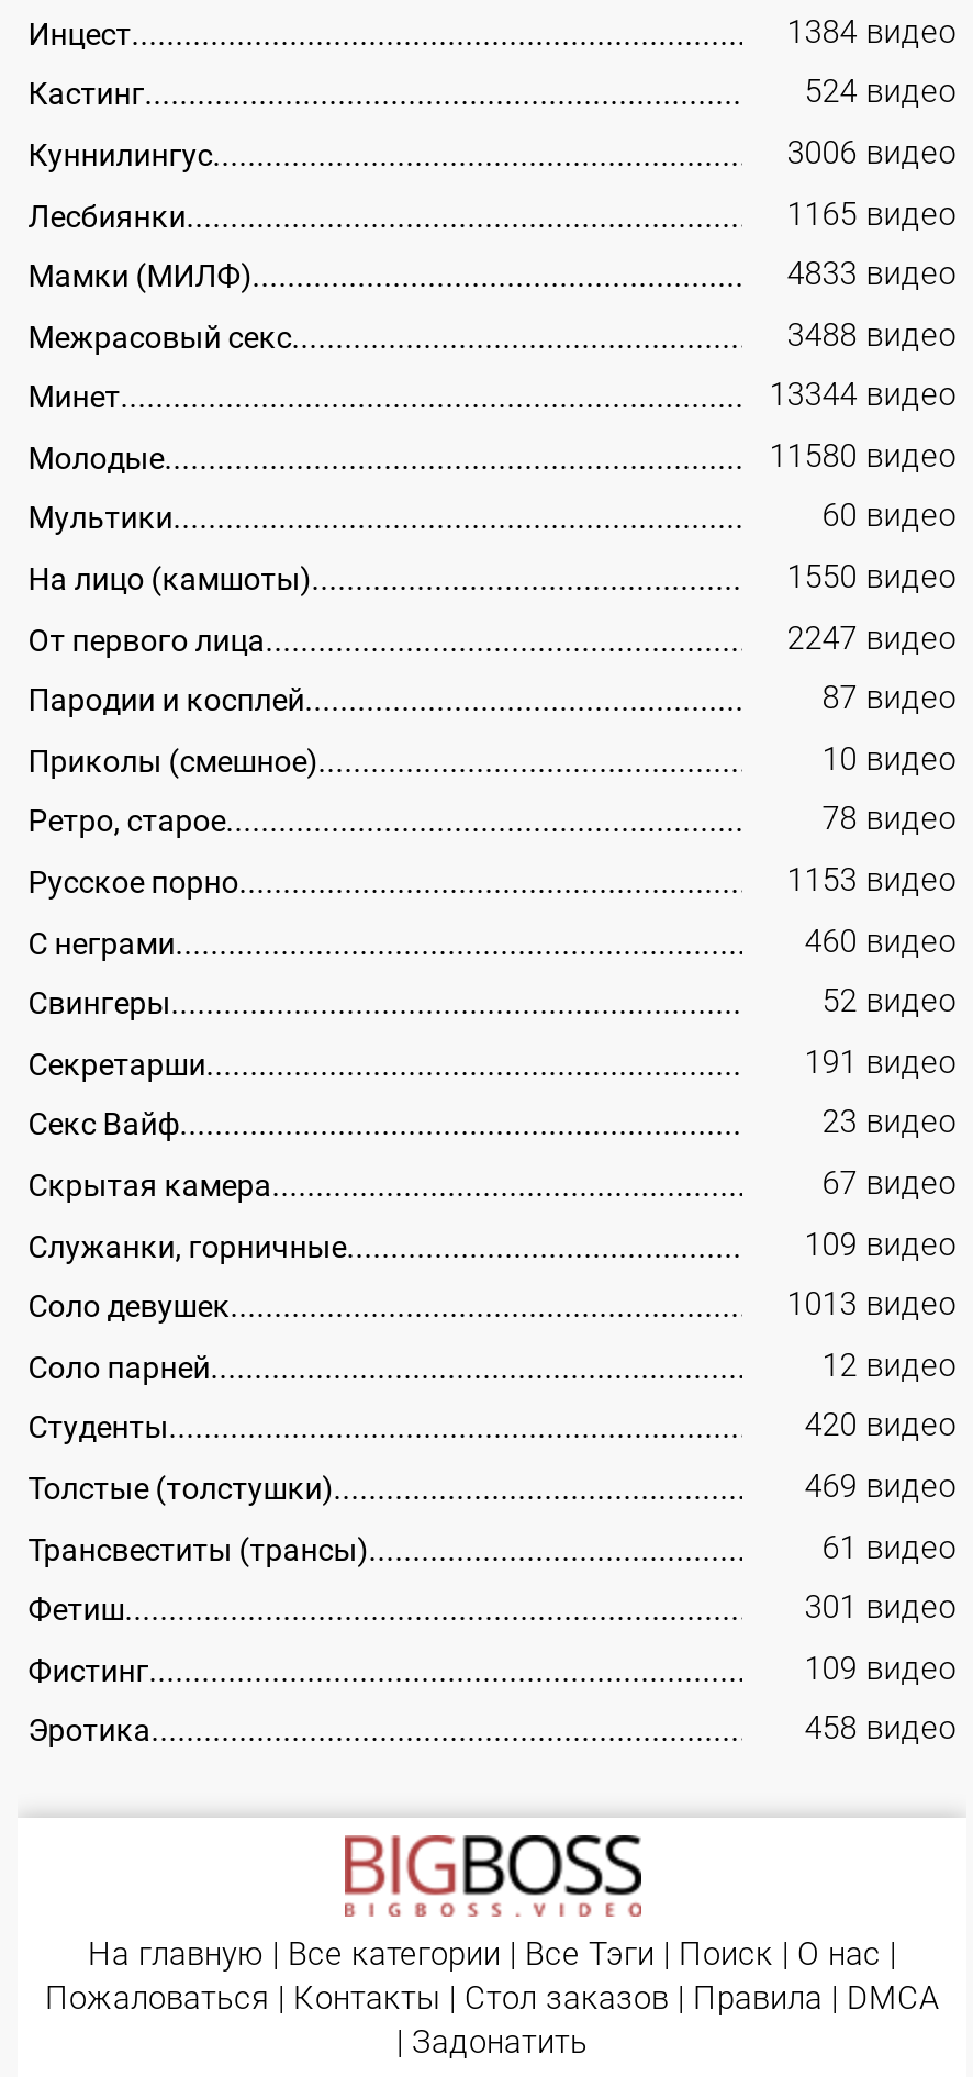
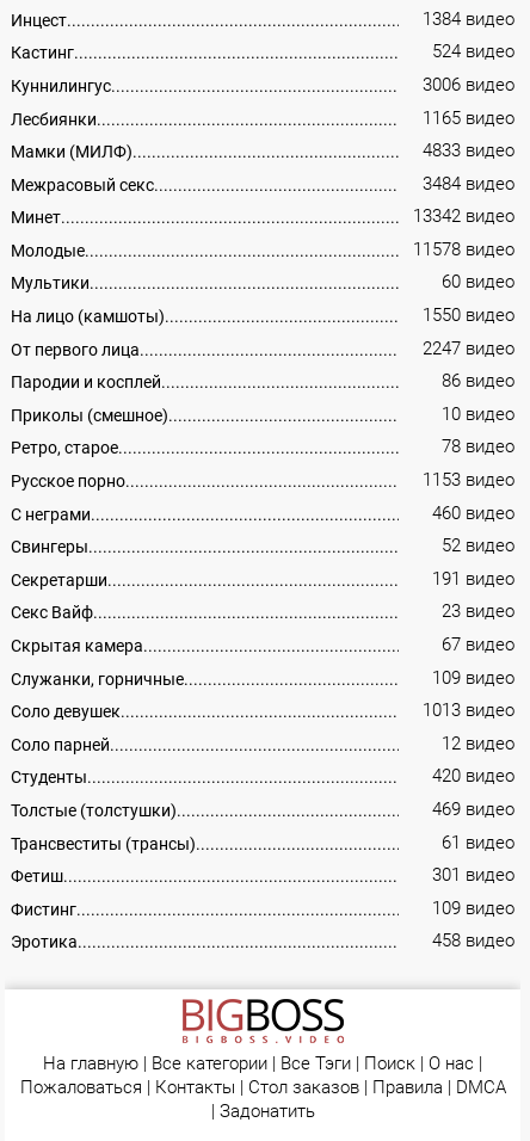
- 3488 видео
+ 3484 видео

- 13344 видео
+ 13342 видео

- 11580 видео
+ 11578 видео

- 87 видео
+ 86 видео
